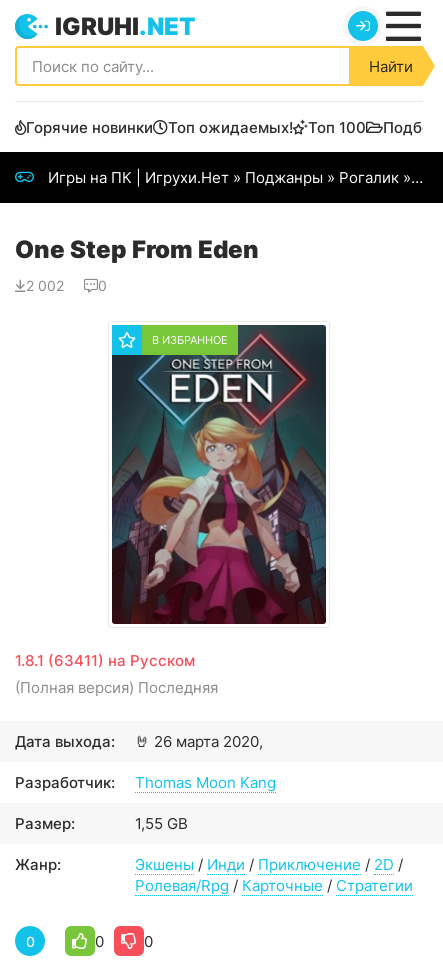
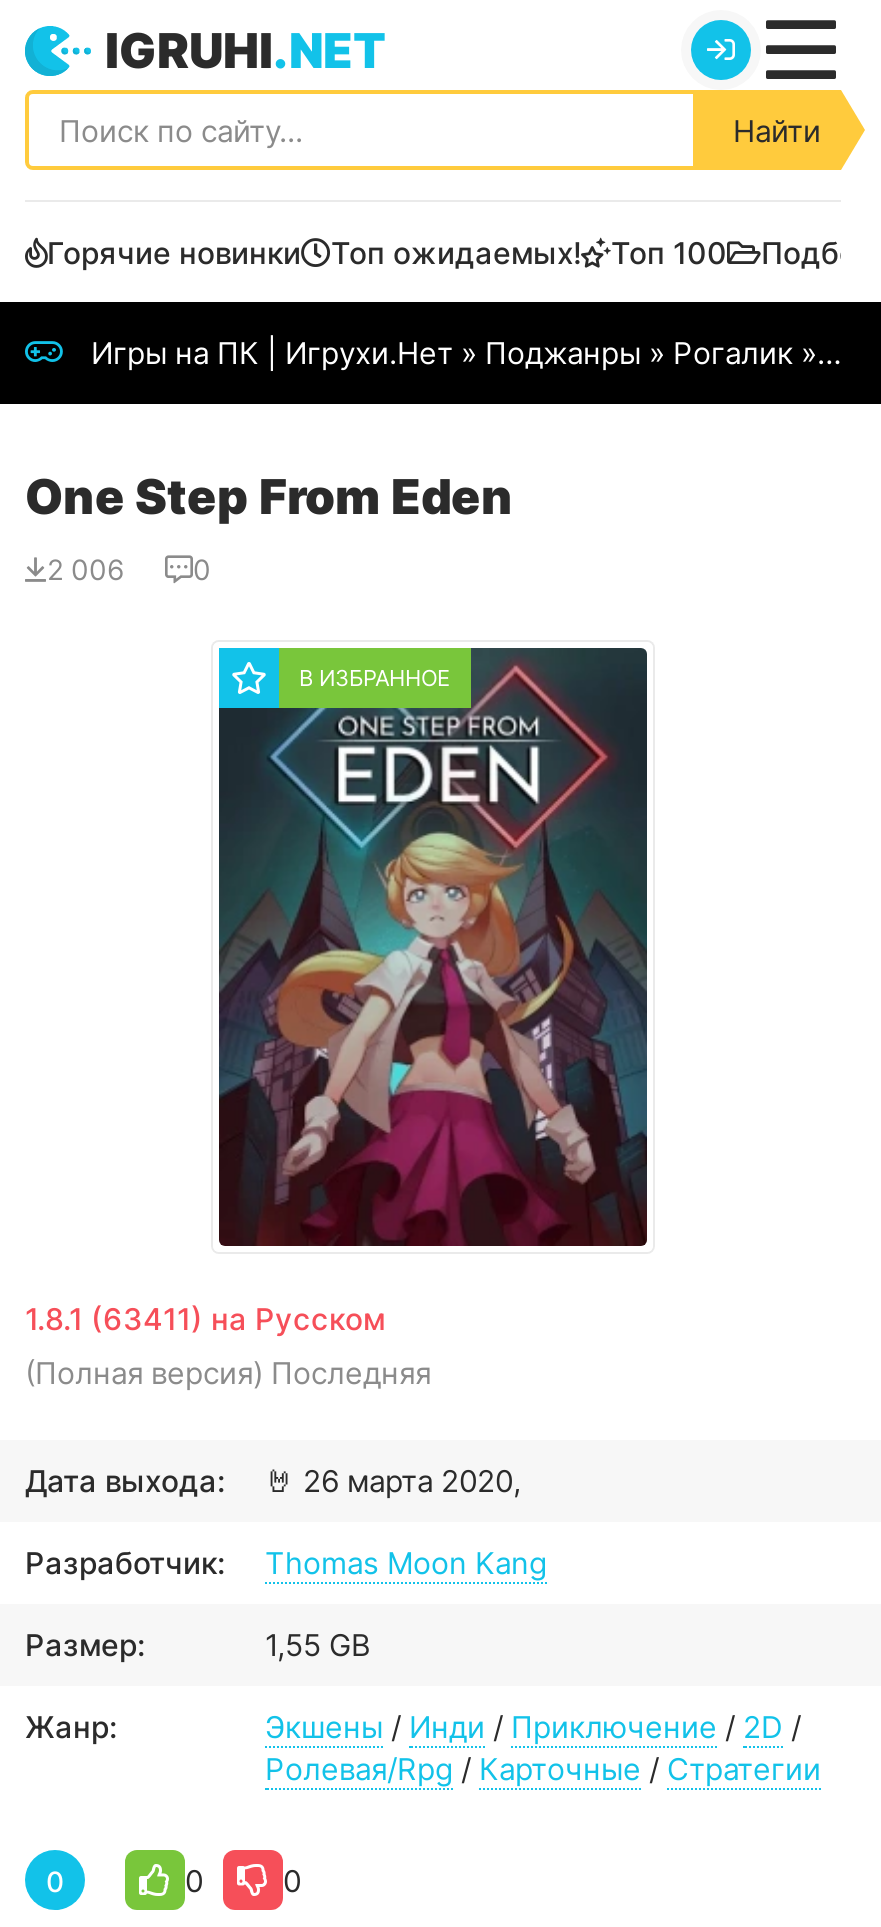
- 2 002
+ 2 006
